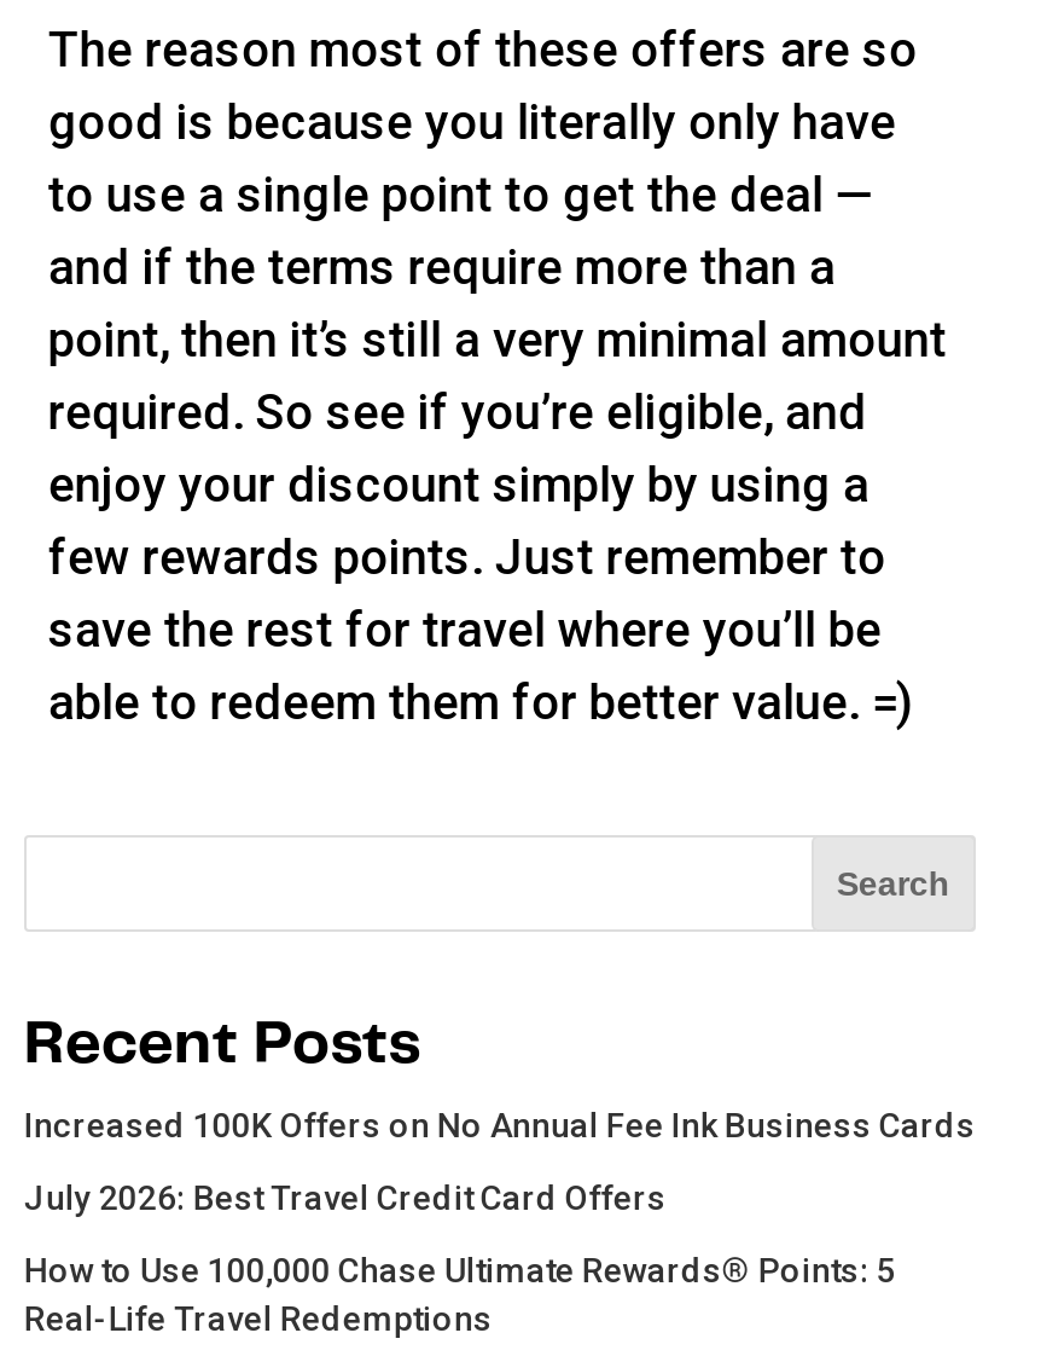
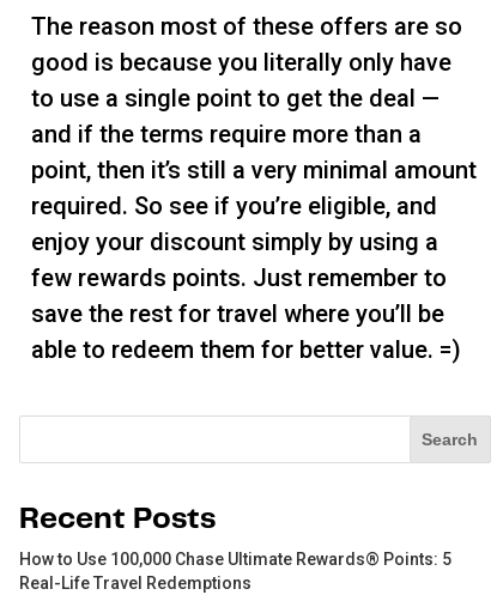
- Increased 100K Offers on No Annual Fee Ink Business Cards
- July 2026: Best Travel Credit Card Offers
